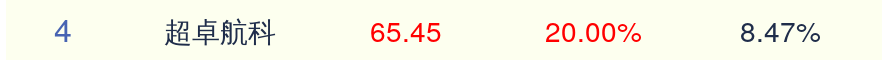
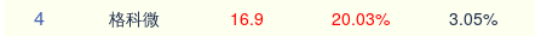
- 超卓航科
- 65.45
- 20.00%
- 8.47%
+ 格科微
+ 16.9
+ 20.03%
+ 3.05%
